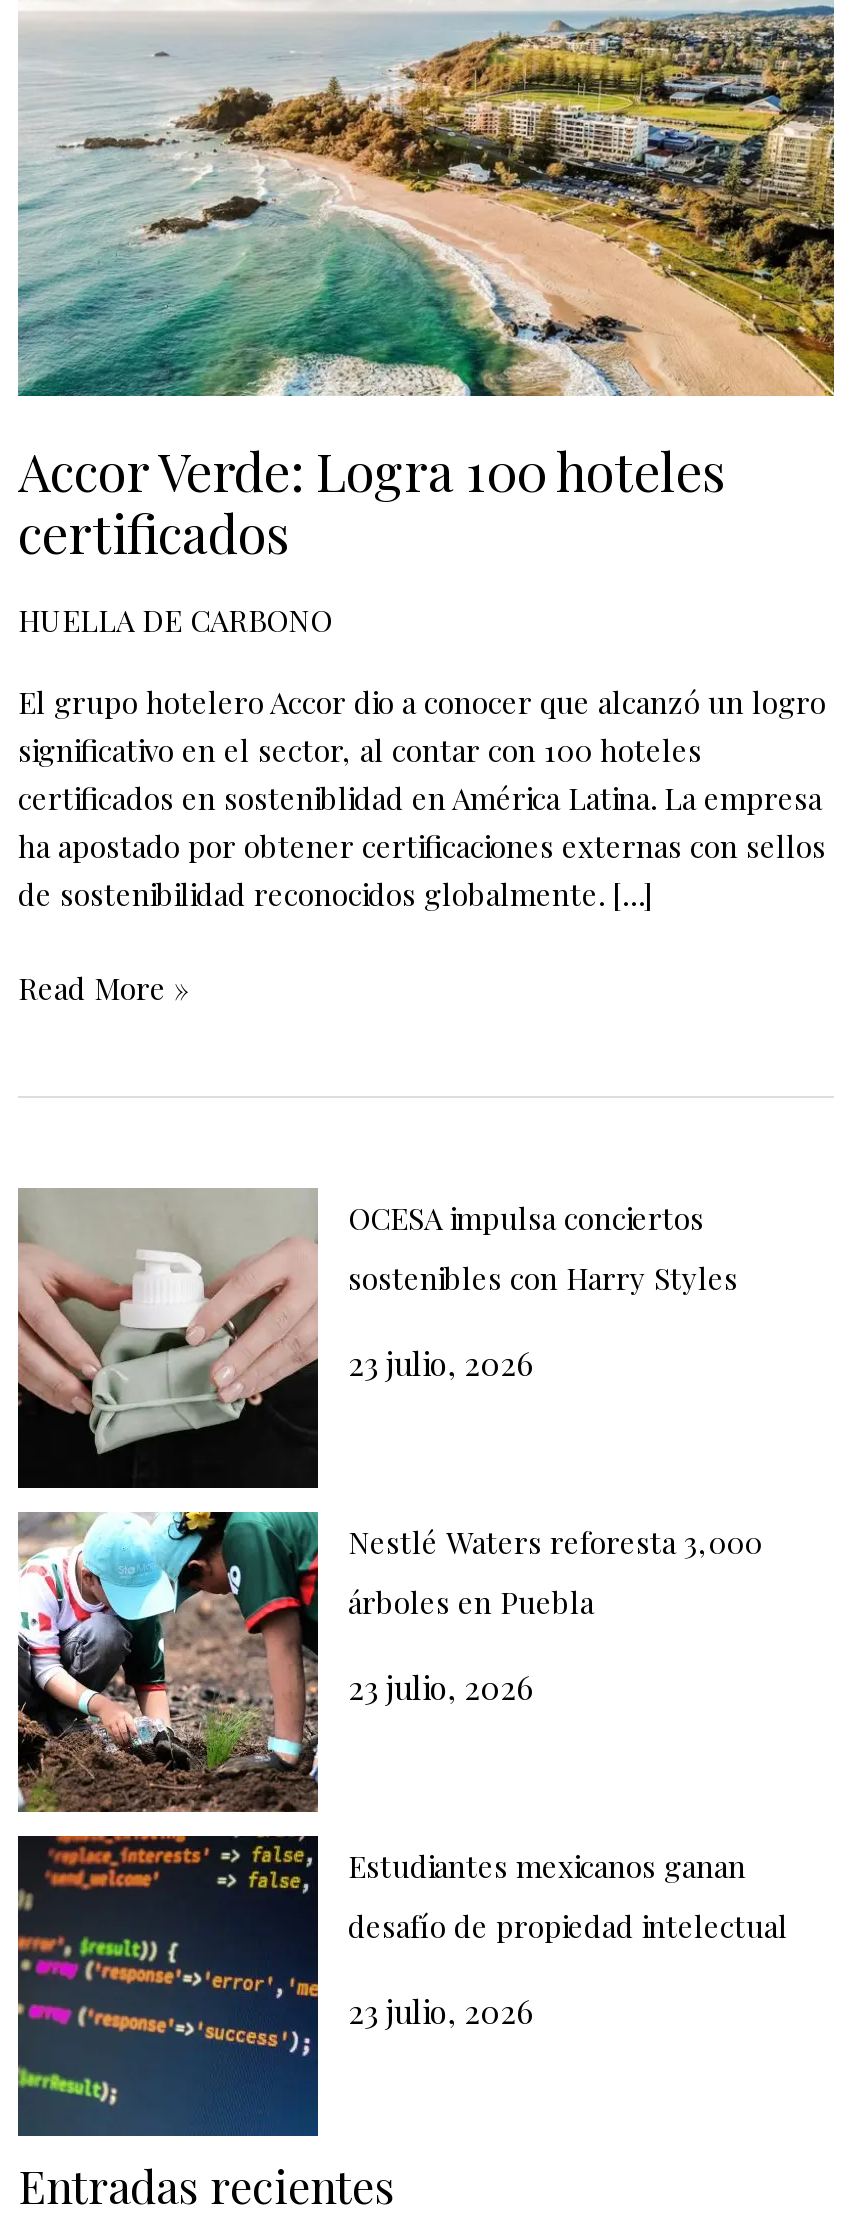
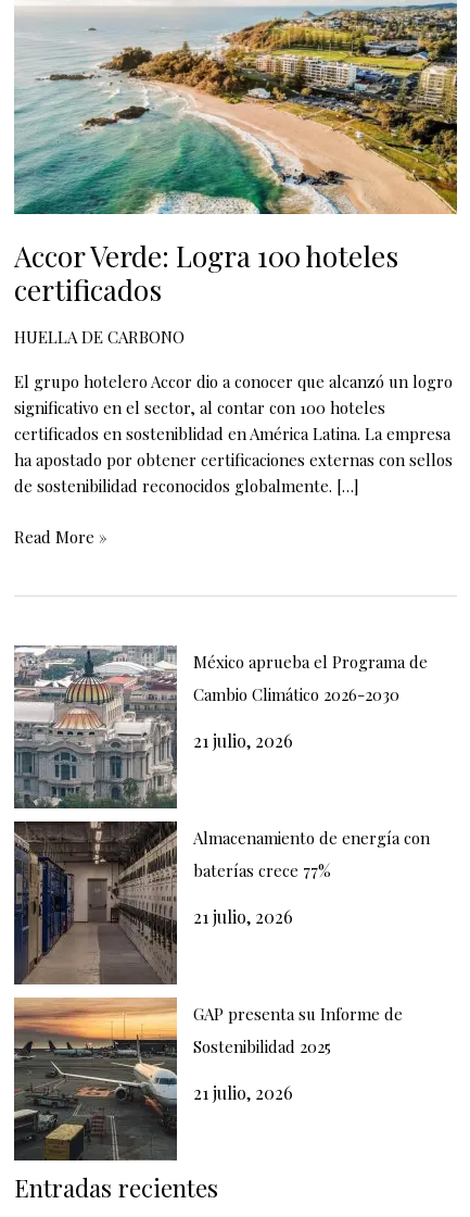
- [image]
- OCESA impulsa conciertos
+ [image]
+ México aprueba el Programa de

- sostenibles con Harry Styles
+ Cambio Climático 2026-2030

- 23 julio, 2026
+ 21 julio, 2026

- [image]
- Nestlé Waters reforesta 3,000
+ [image]
+ Almacenamiento de energía con

- árboles en Puebla
+ baterías crece 77%

- 23 julio, 2026
+ 21 julio, 2026

- [image]
- Estudiantes mexicanos ganan
+ [image]
+ GAP presenta su Informe de

- desafío de propiedad intelectual
+ Sostenibilidad 2025

- 23 julio, 2026
+ 21 julio, 2026
